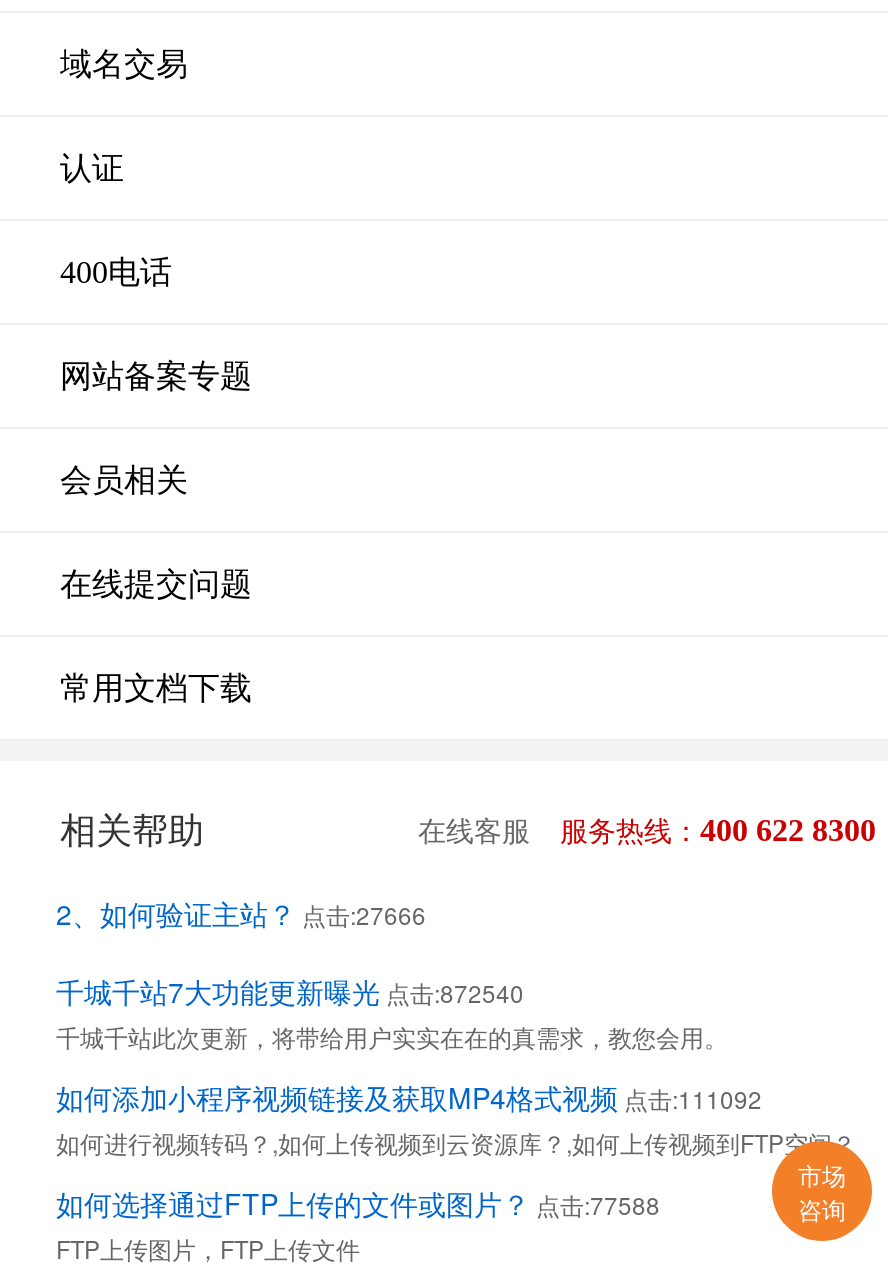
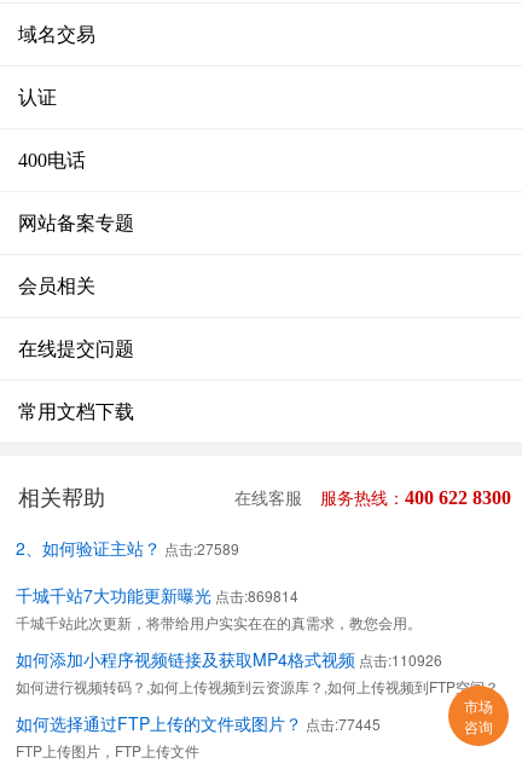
- 2、如何验证主站？ 点击:27666
+ 2、如何验证主站？ 点击:27589

- 千城千站7大功能更新曝光 点击:872540
+ 千城千站7大功能更新曝光 点击:869814

- 如何添加小程序视频链接及获取MP4格式视频 点击:111092
+ 如何添加小程序视频链接及获取MP4格式视频 点击:110926

- 如何选择通过FTP上传的文件或图片？ 点击:77588
+ 如何选择通过FTP上传的文件或图片？ 点击:77445
